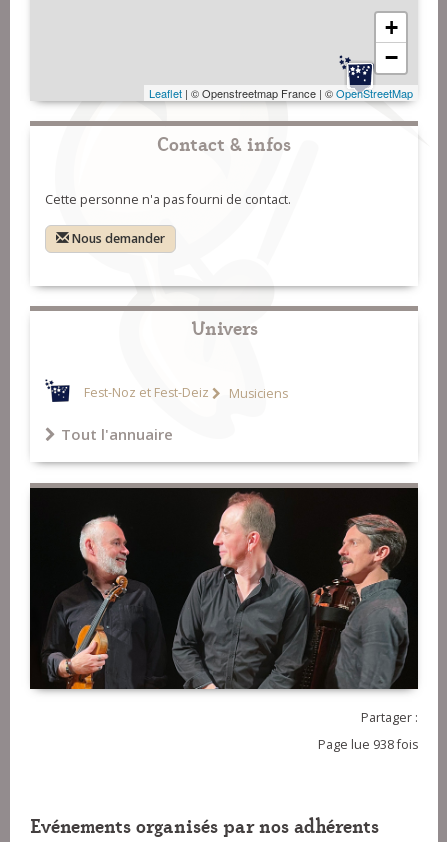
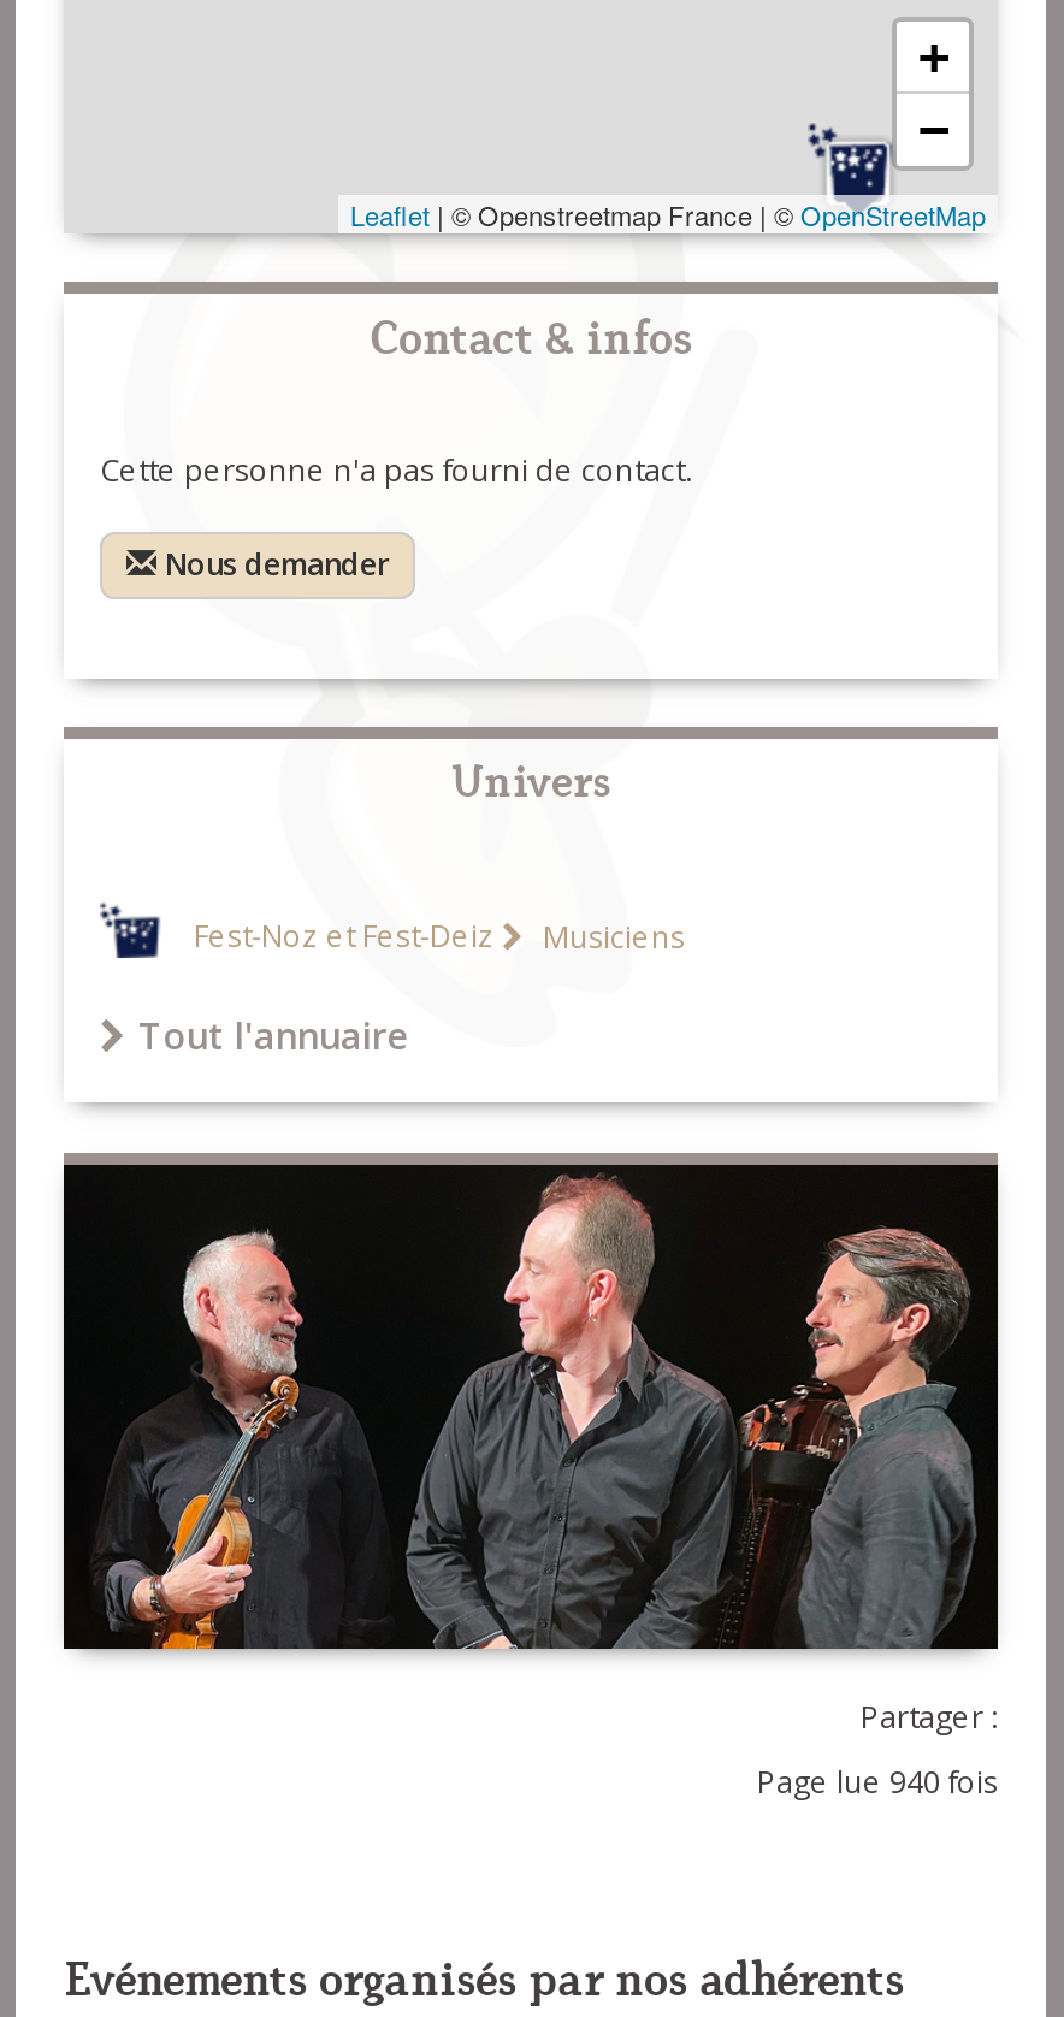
- Page lue 938 fois
+ Page lue 940 fois
